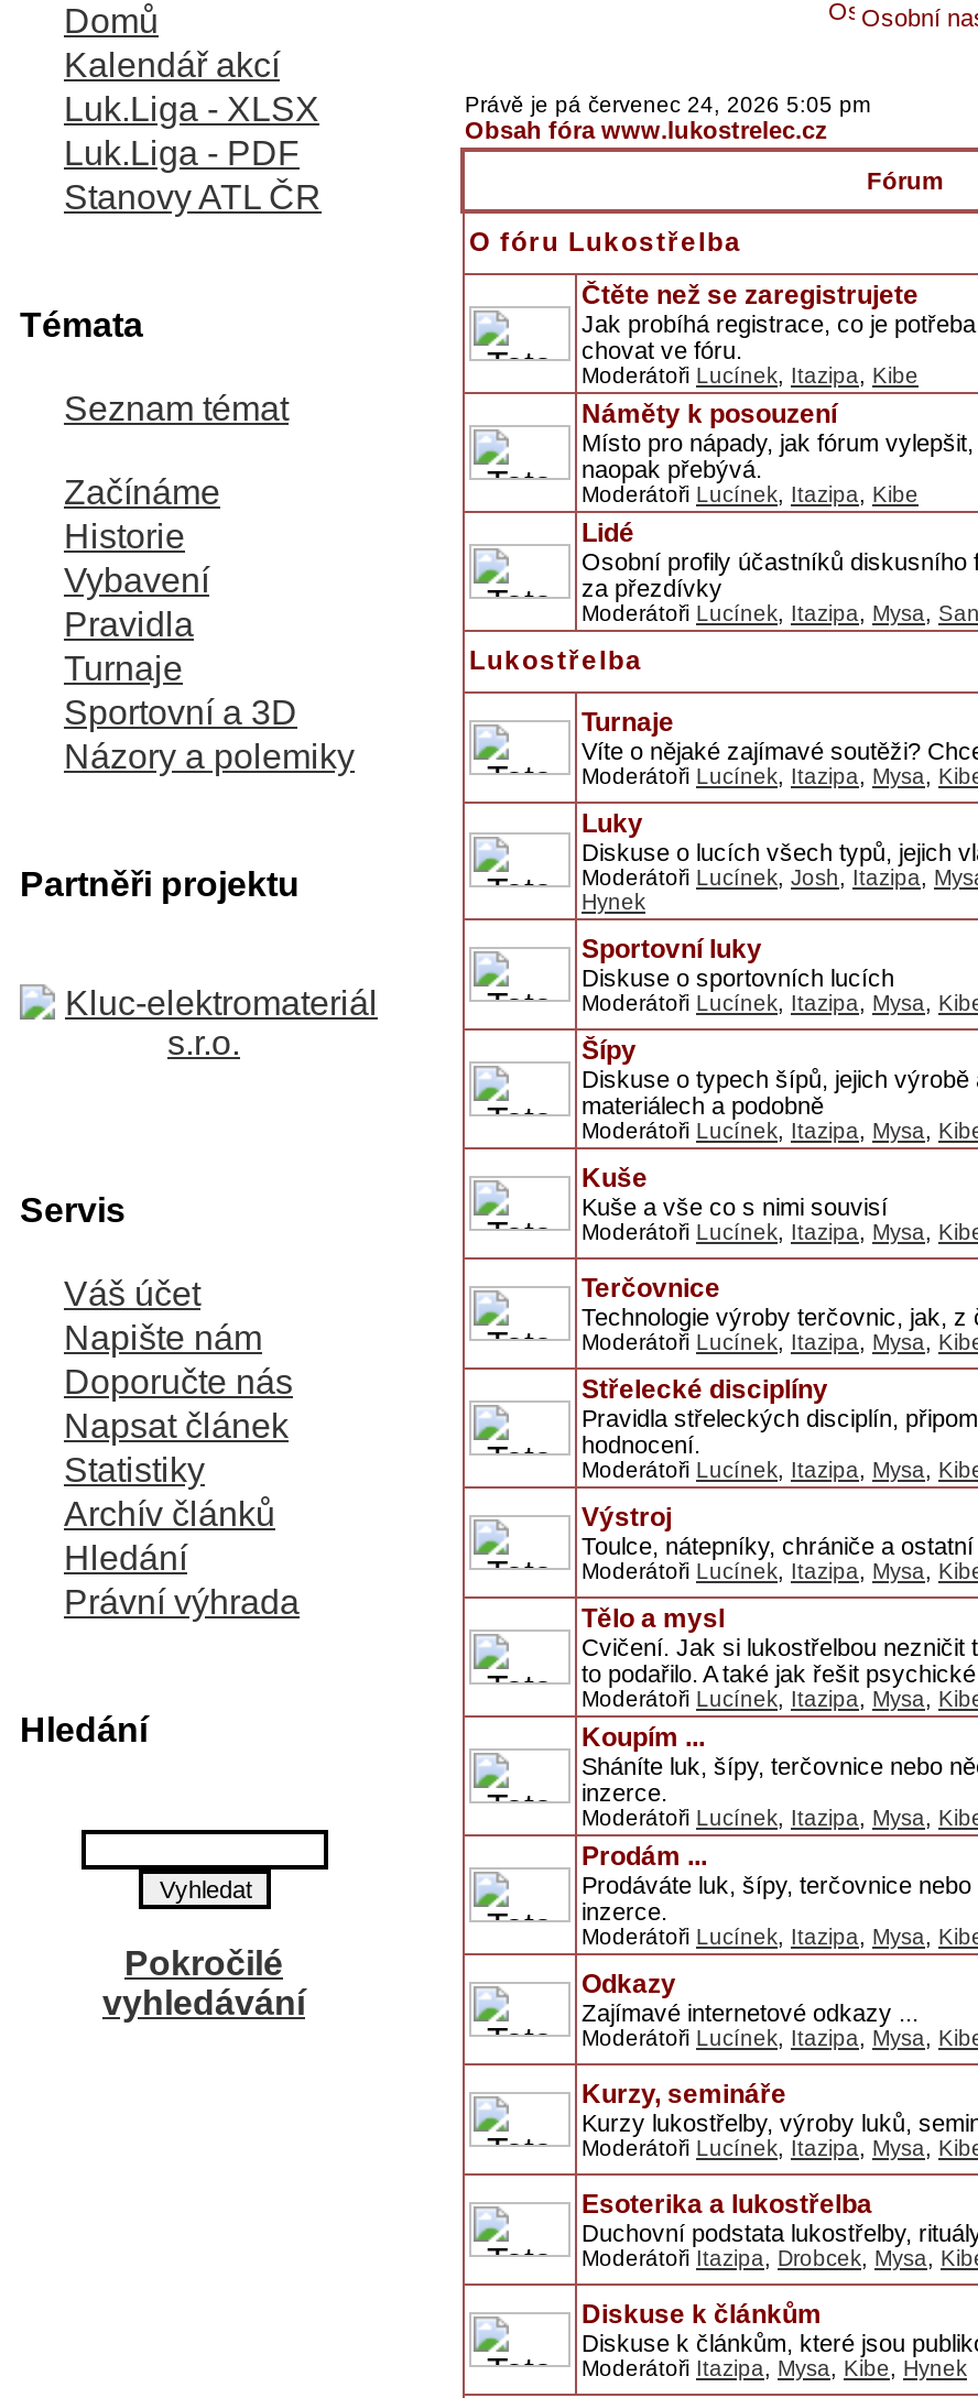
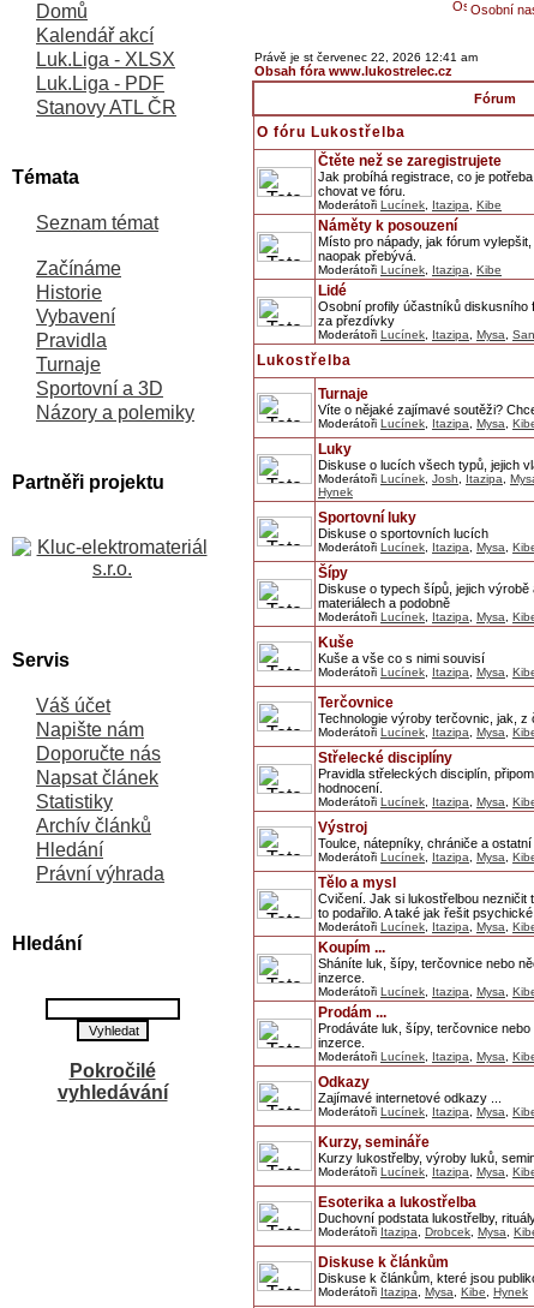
- Právě je pá červenec 24, 2026 5:05 pm
+ Právě je st červenec 22, 2026 12:41 am
